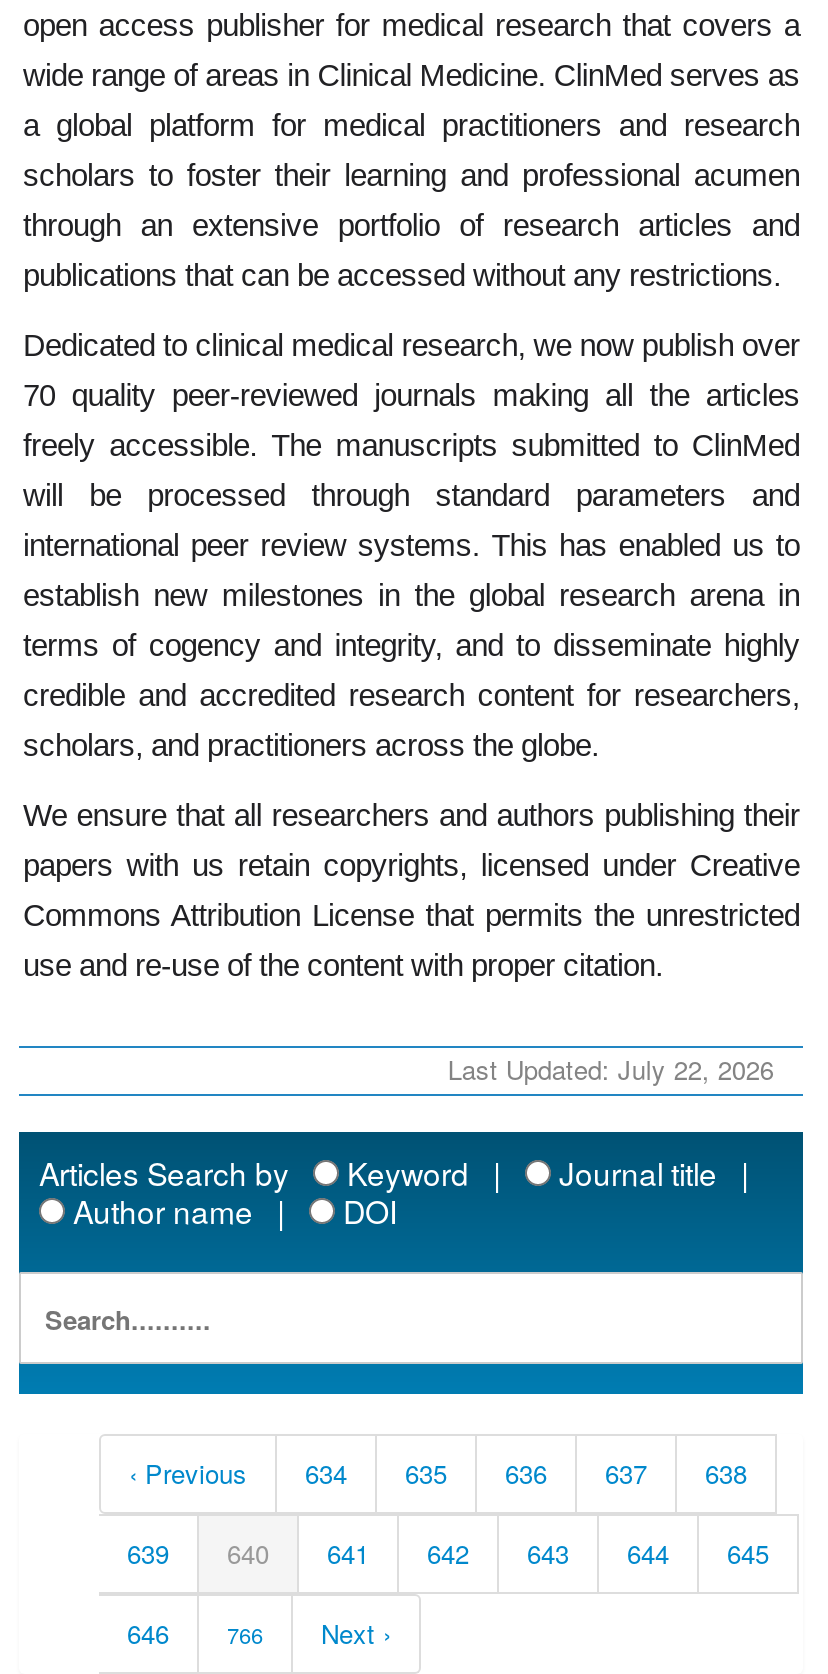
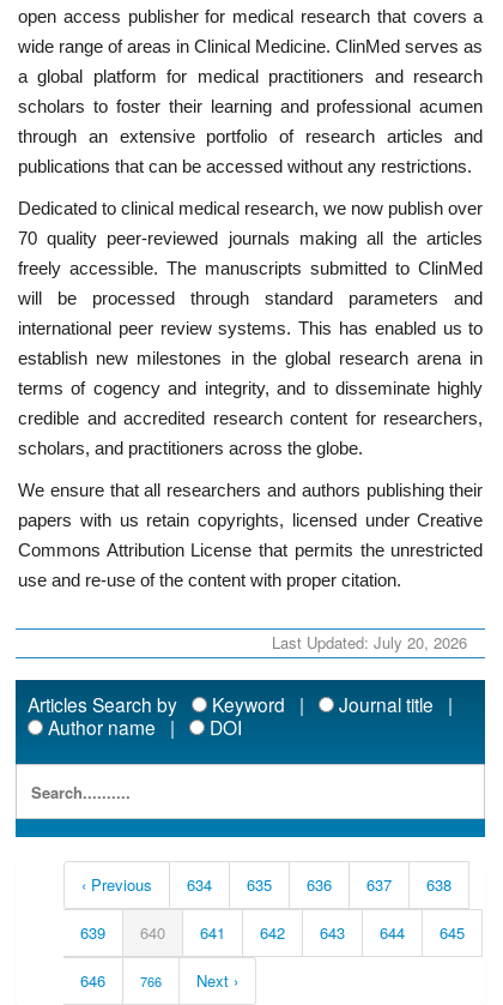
- Last Updated: July 22, 2026
+ Last Updated: July 20, 2026
